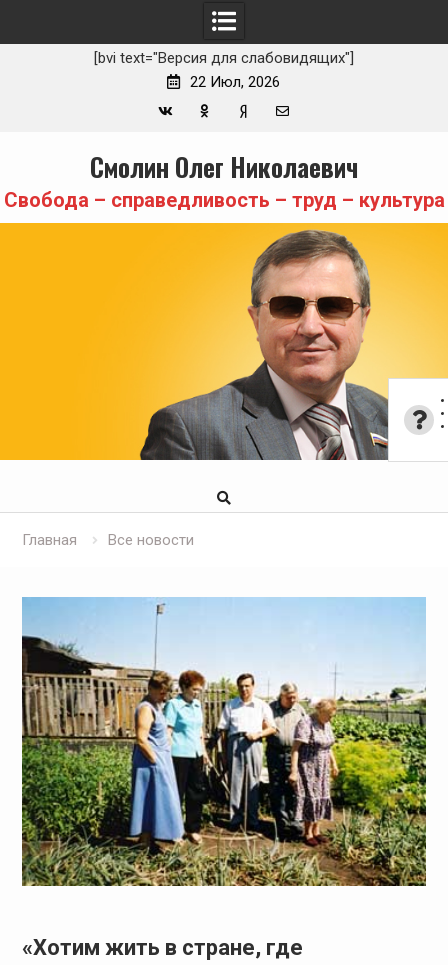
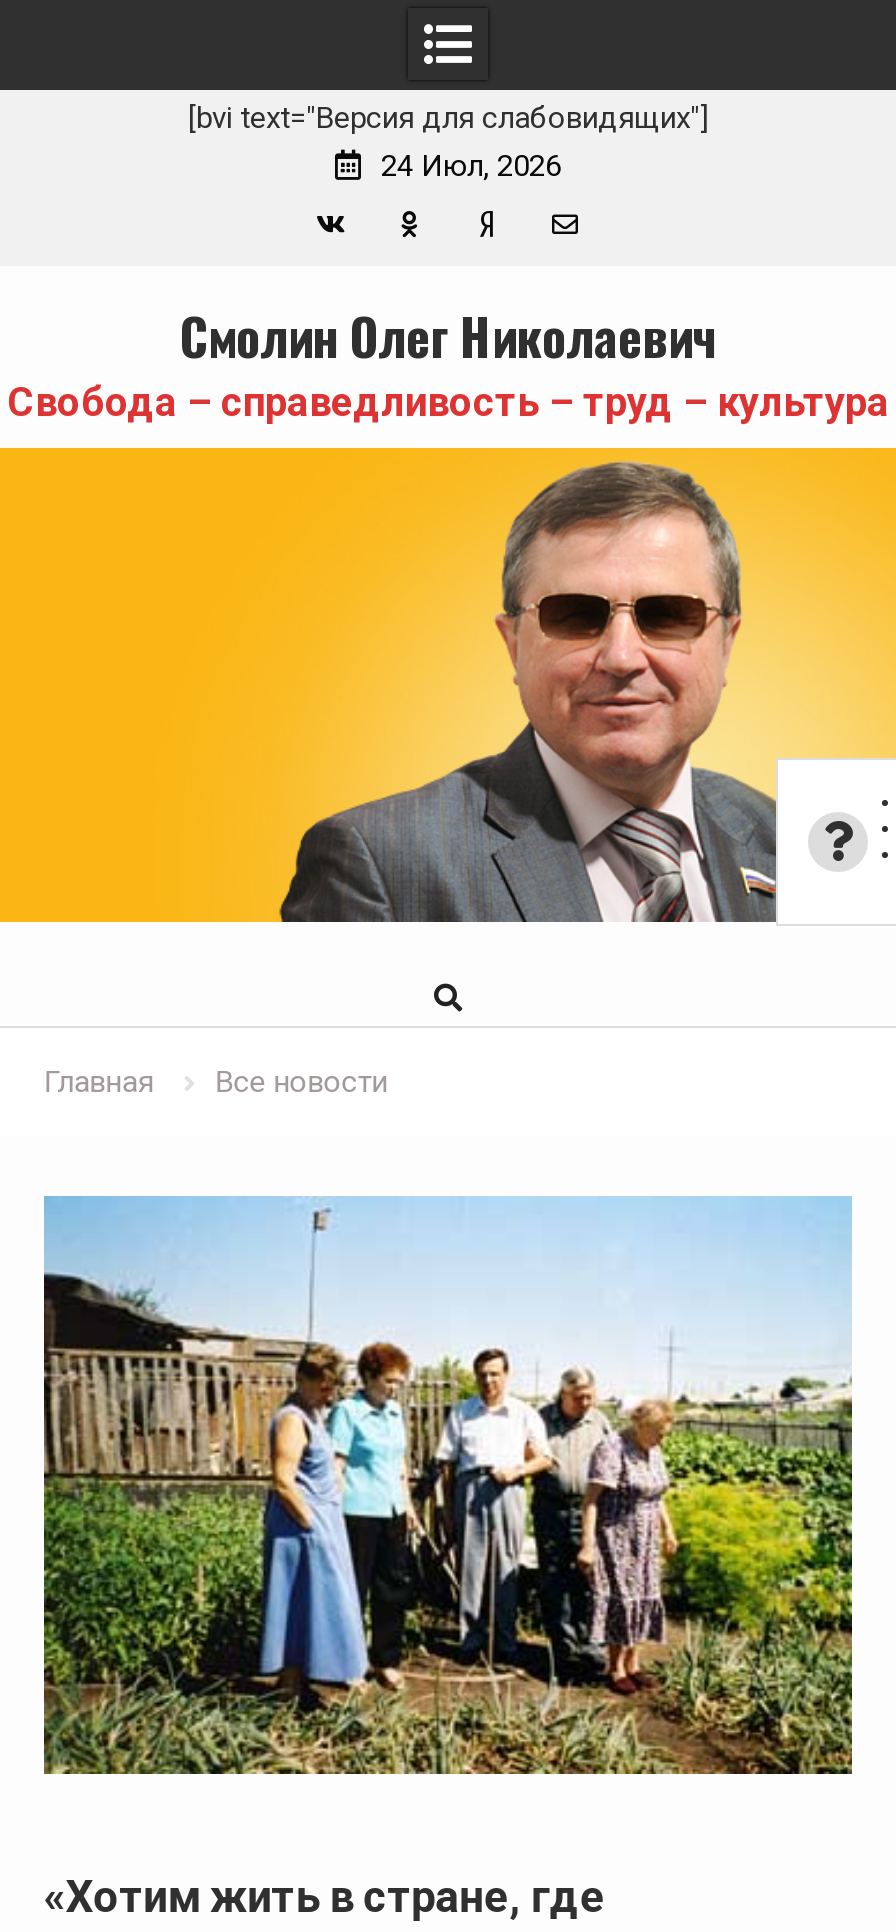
- 22 Июл, 2026
+ 24 Июл, 2026
